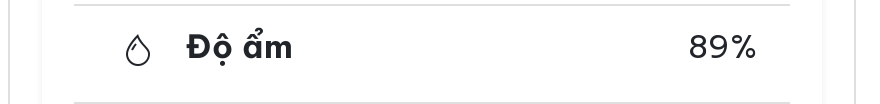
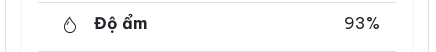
- 89%
+ 93%
